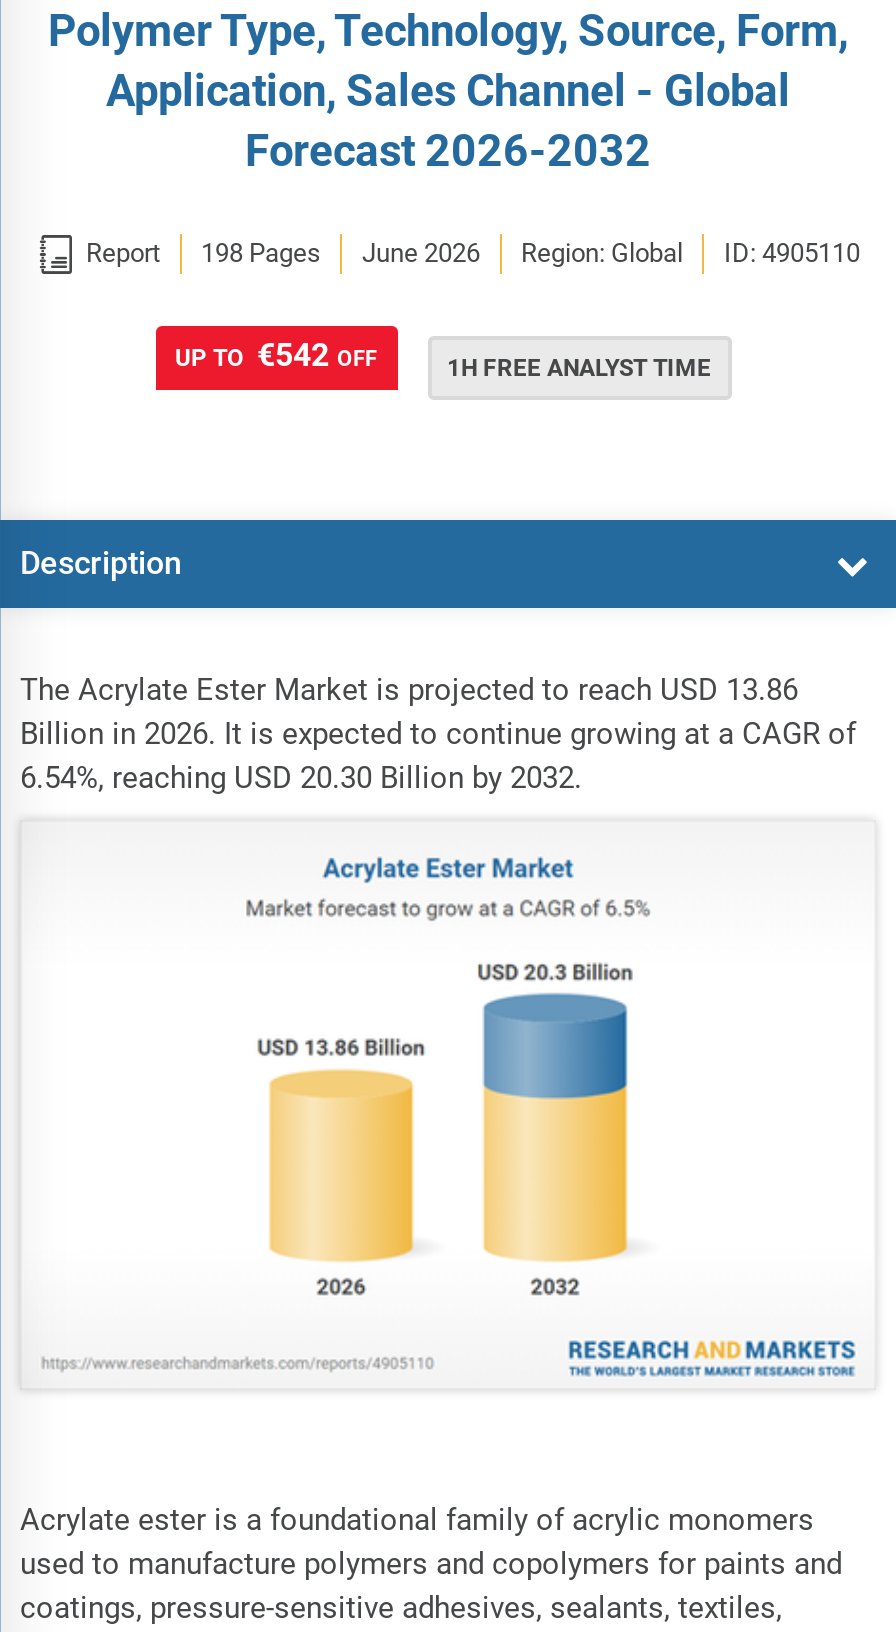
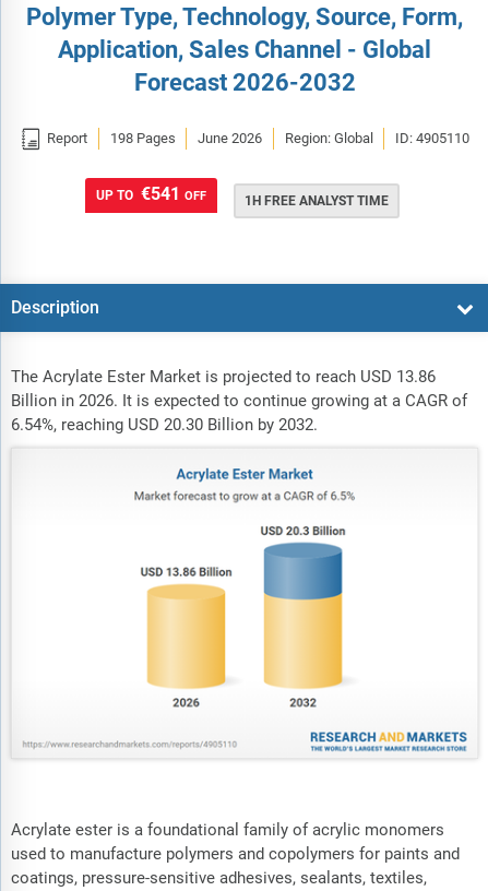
- UP TO €542 OFF
+ UP TO €541 OFF
